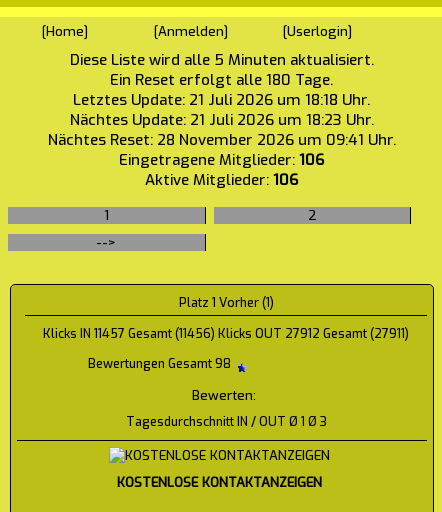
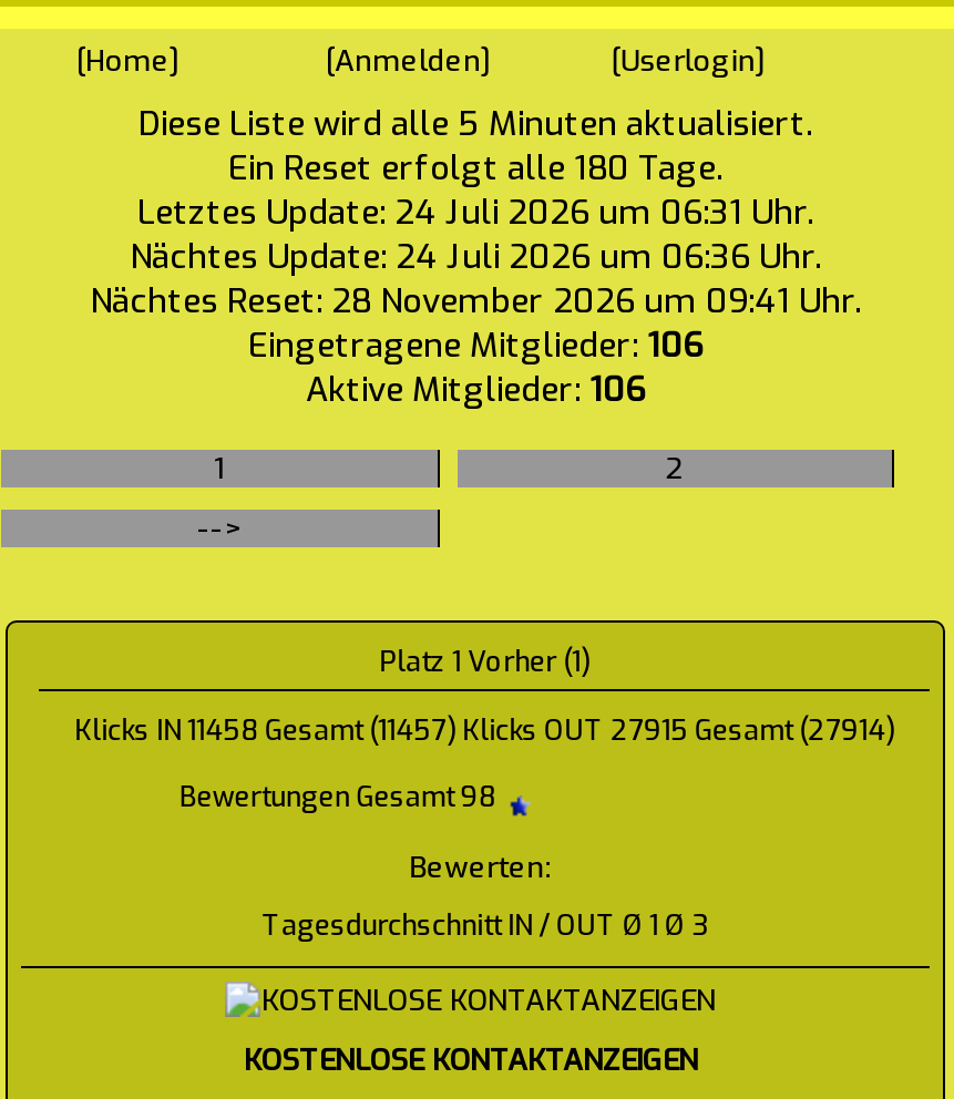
- Letztes Update: 21 Juli 2026 um 18:18 Uhr.
+ Letztes Update: 24 Juli 2026 um 06:31 Uhr.

- Nächtes Update: 21 Juli 2026 um 18:23 Uhr.
+ Nächtes Update: 24 Juli 2026 um 06:36 Uhr.

- Klicks IN 11457 Gesamt (11456) Klicks OUT 27912 Gesamt (27911)
+ Klicks IN 11458 Gesamt (11457) Klicks OUT 27915 Gesamt (27914)
